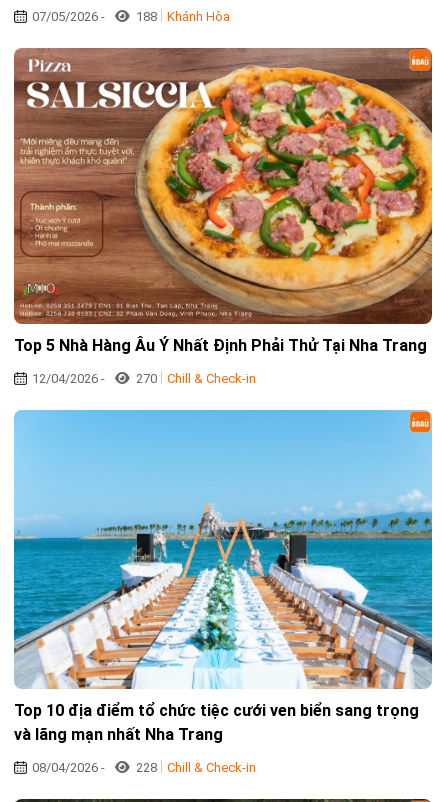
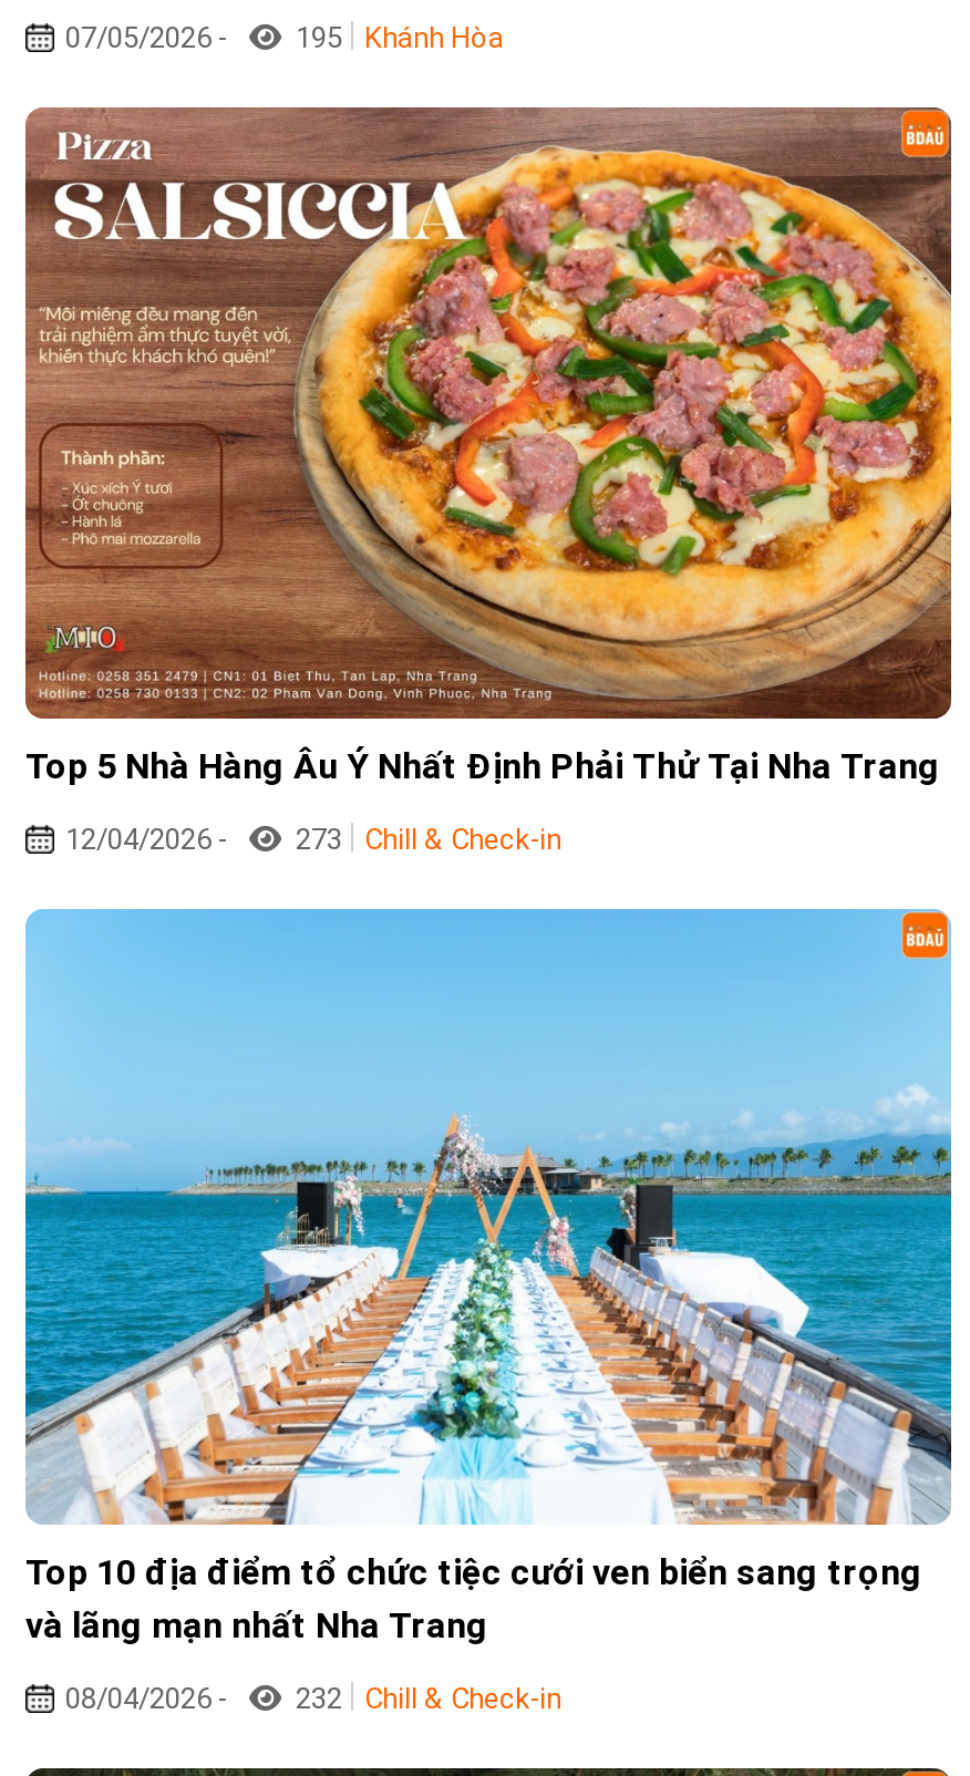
- 188 Khánh Hòa
+ 195 Khánh Hòa

- 270 Chill & Check-in
+ 273 Chill & Check-in

- 228 Chill & Check-in
+ 232 Chill & Check-in
